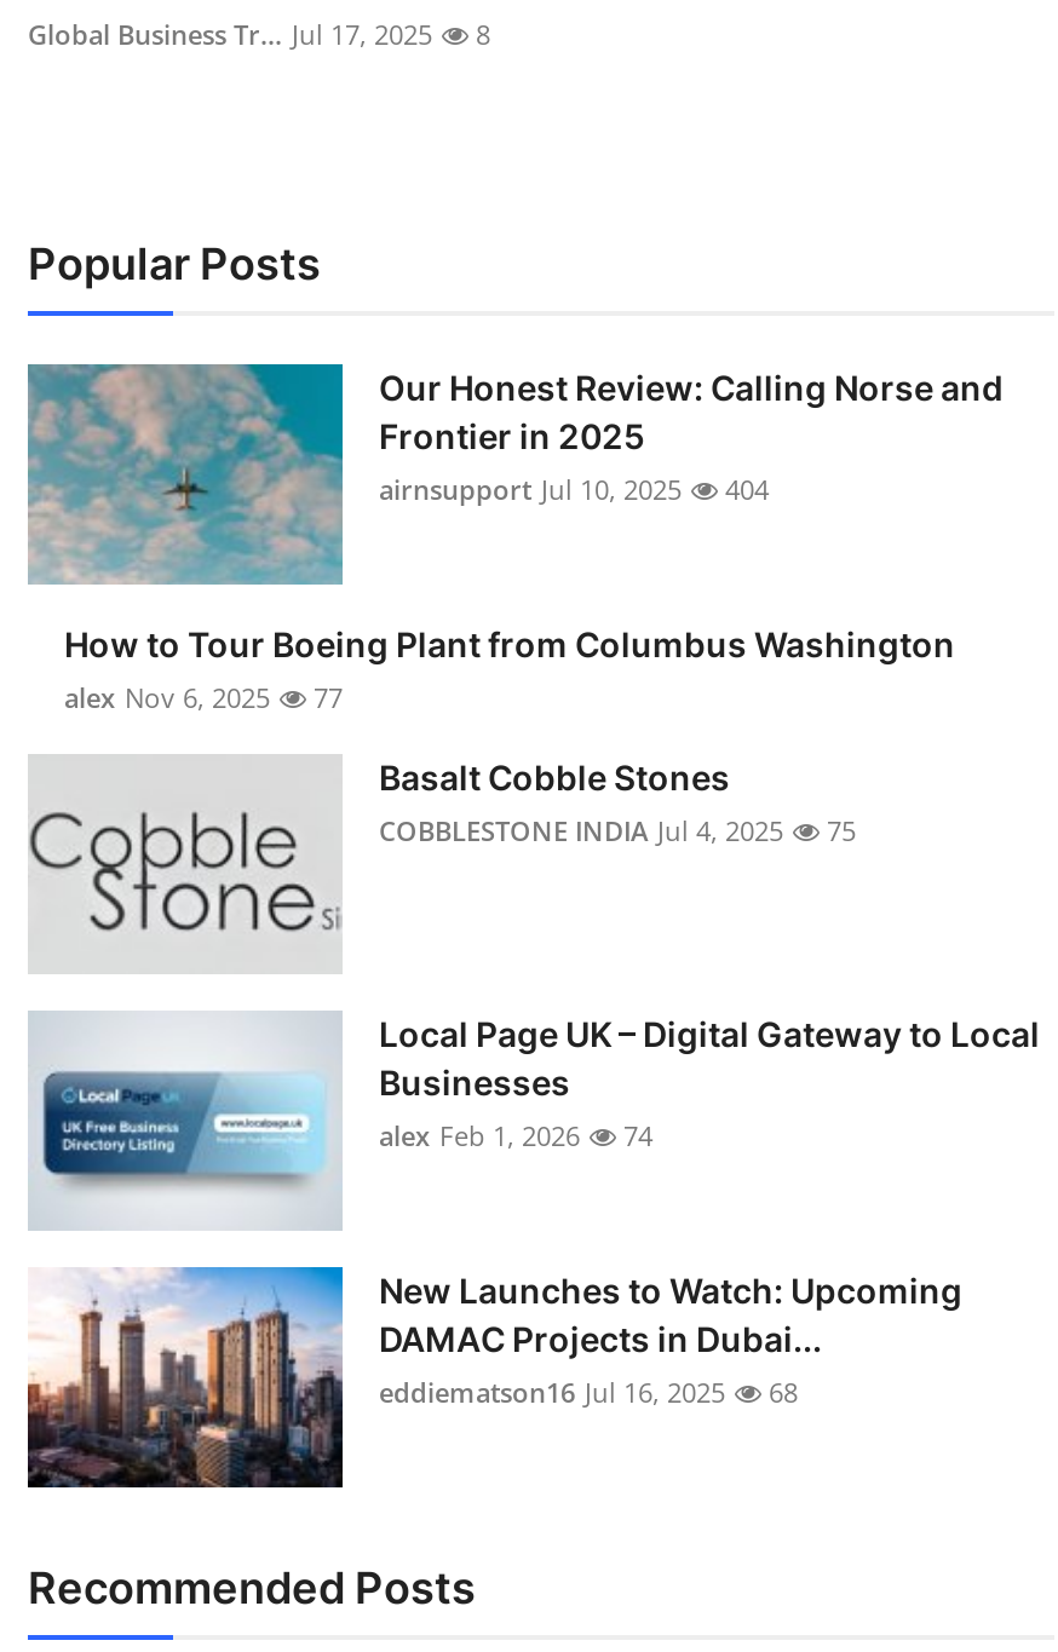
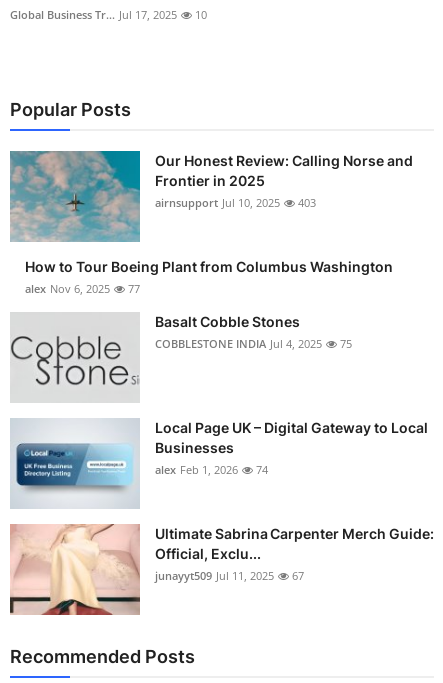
- Global Business Tr... Jul 17, 2025 8
+ Global Business Tr... Jul 17, 2025 10

- airnsupport Jul 10, 2025 404
+ airnsupport Jul 10, 2025 403

- [image]
- New Launches to Watch: Upcoming
- DAMAC Projects in Dubai...
- eddiematson16 Jul 16, 2025
- 68
+ [image]
+ Ultimate Sabrina Carpenter Merch Guide:
+ Official, Exclu...
+ junayyt509 Jul 11, 2025
+ 67
